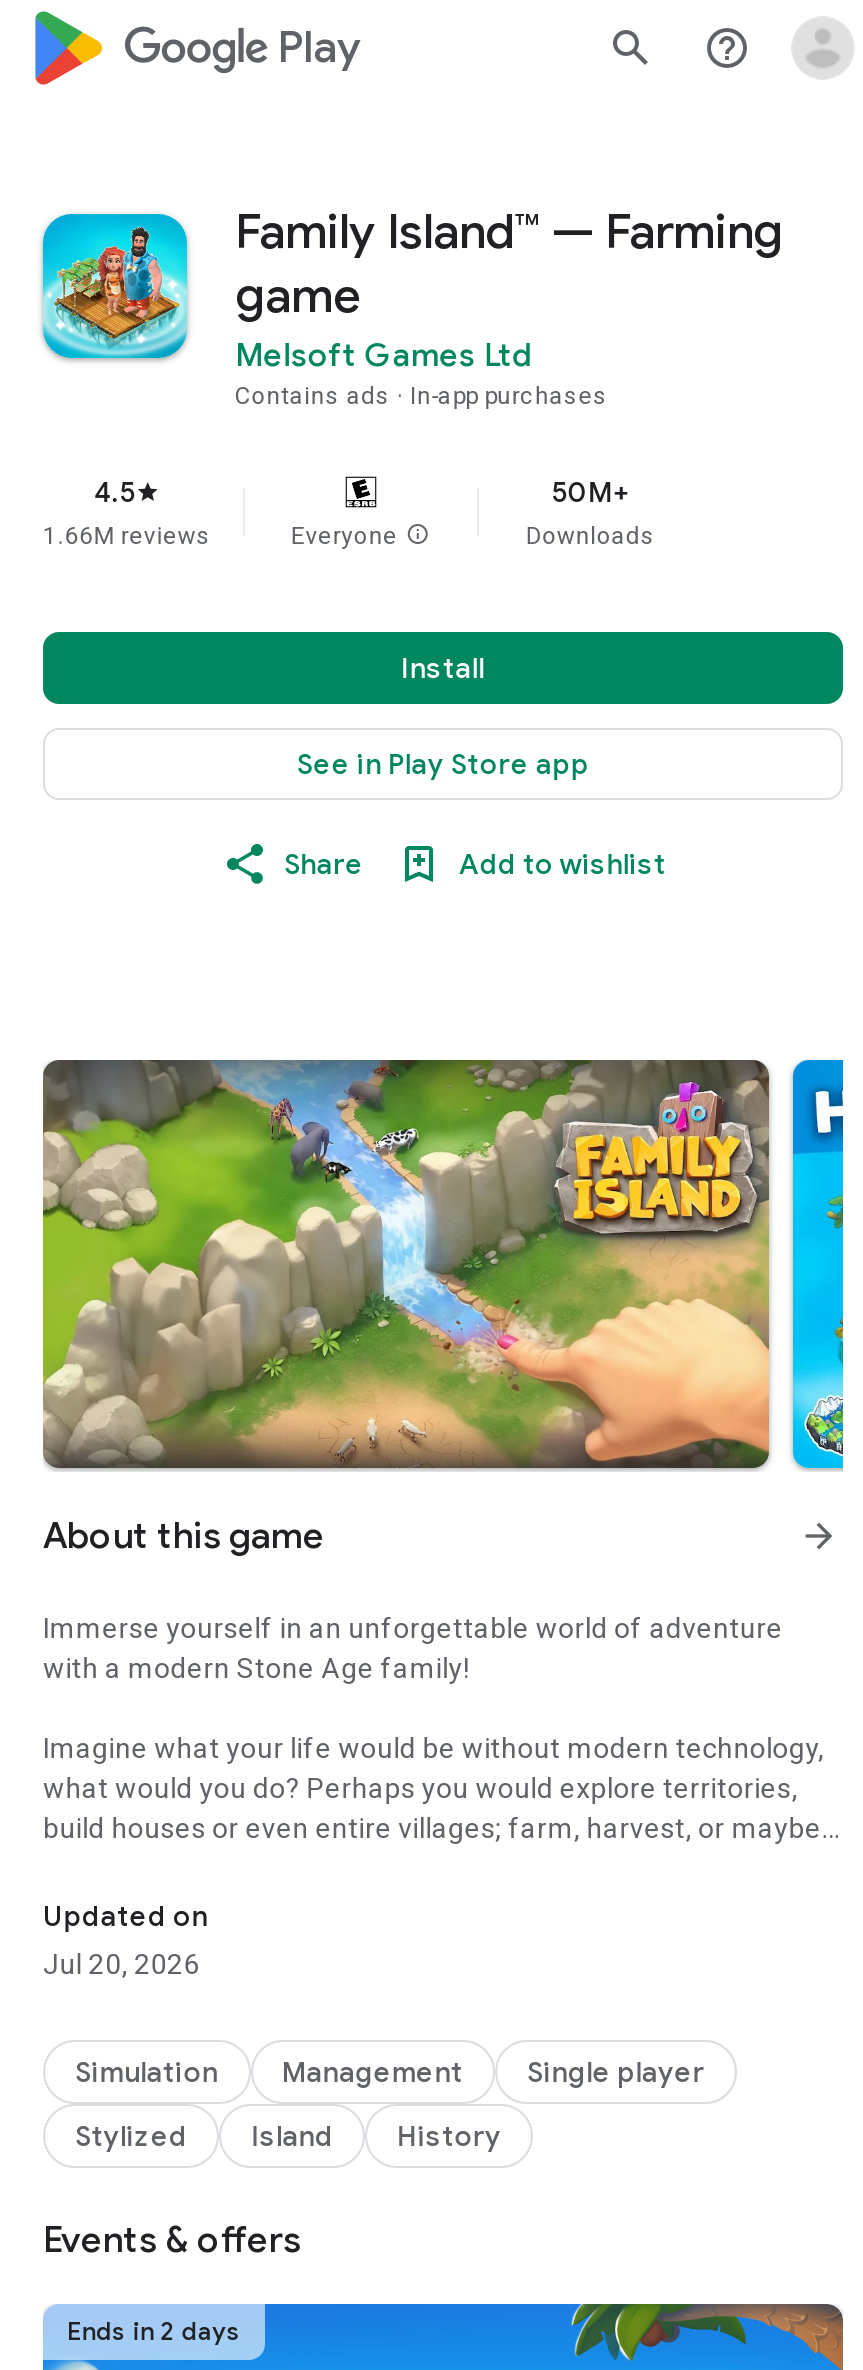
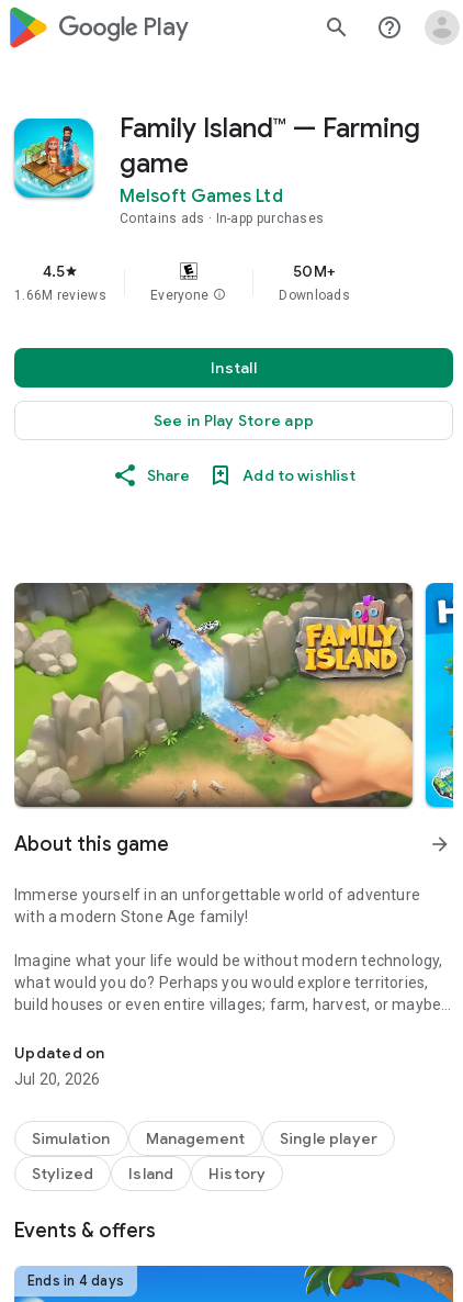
- Ends in 2 days
+ Ends in 4 days
